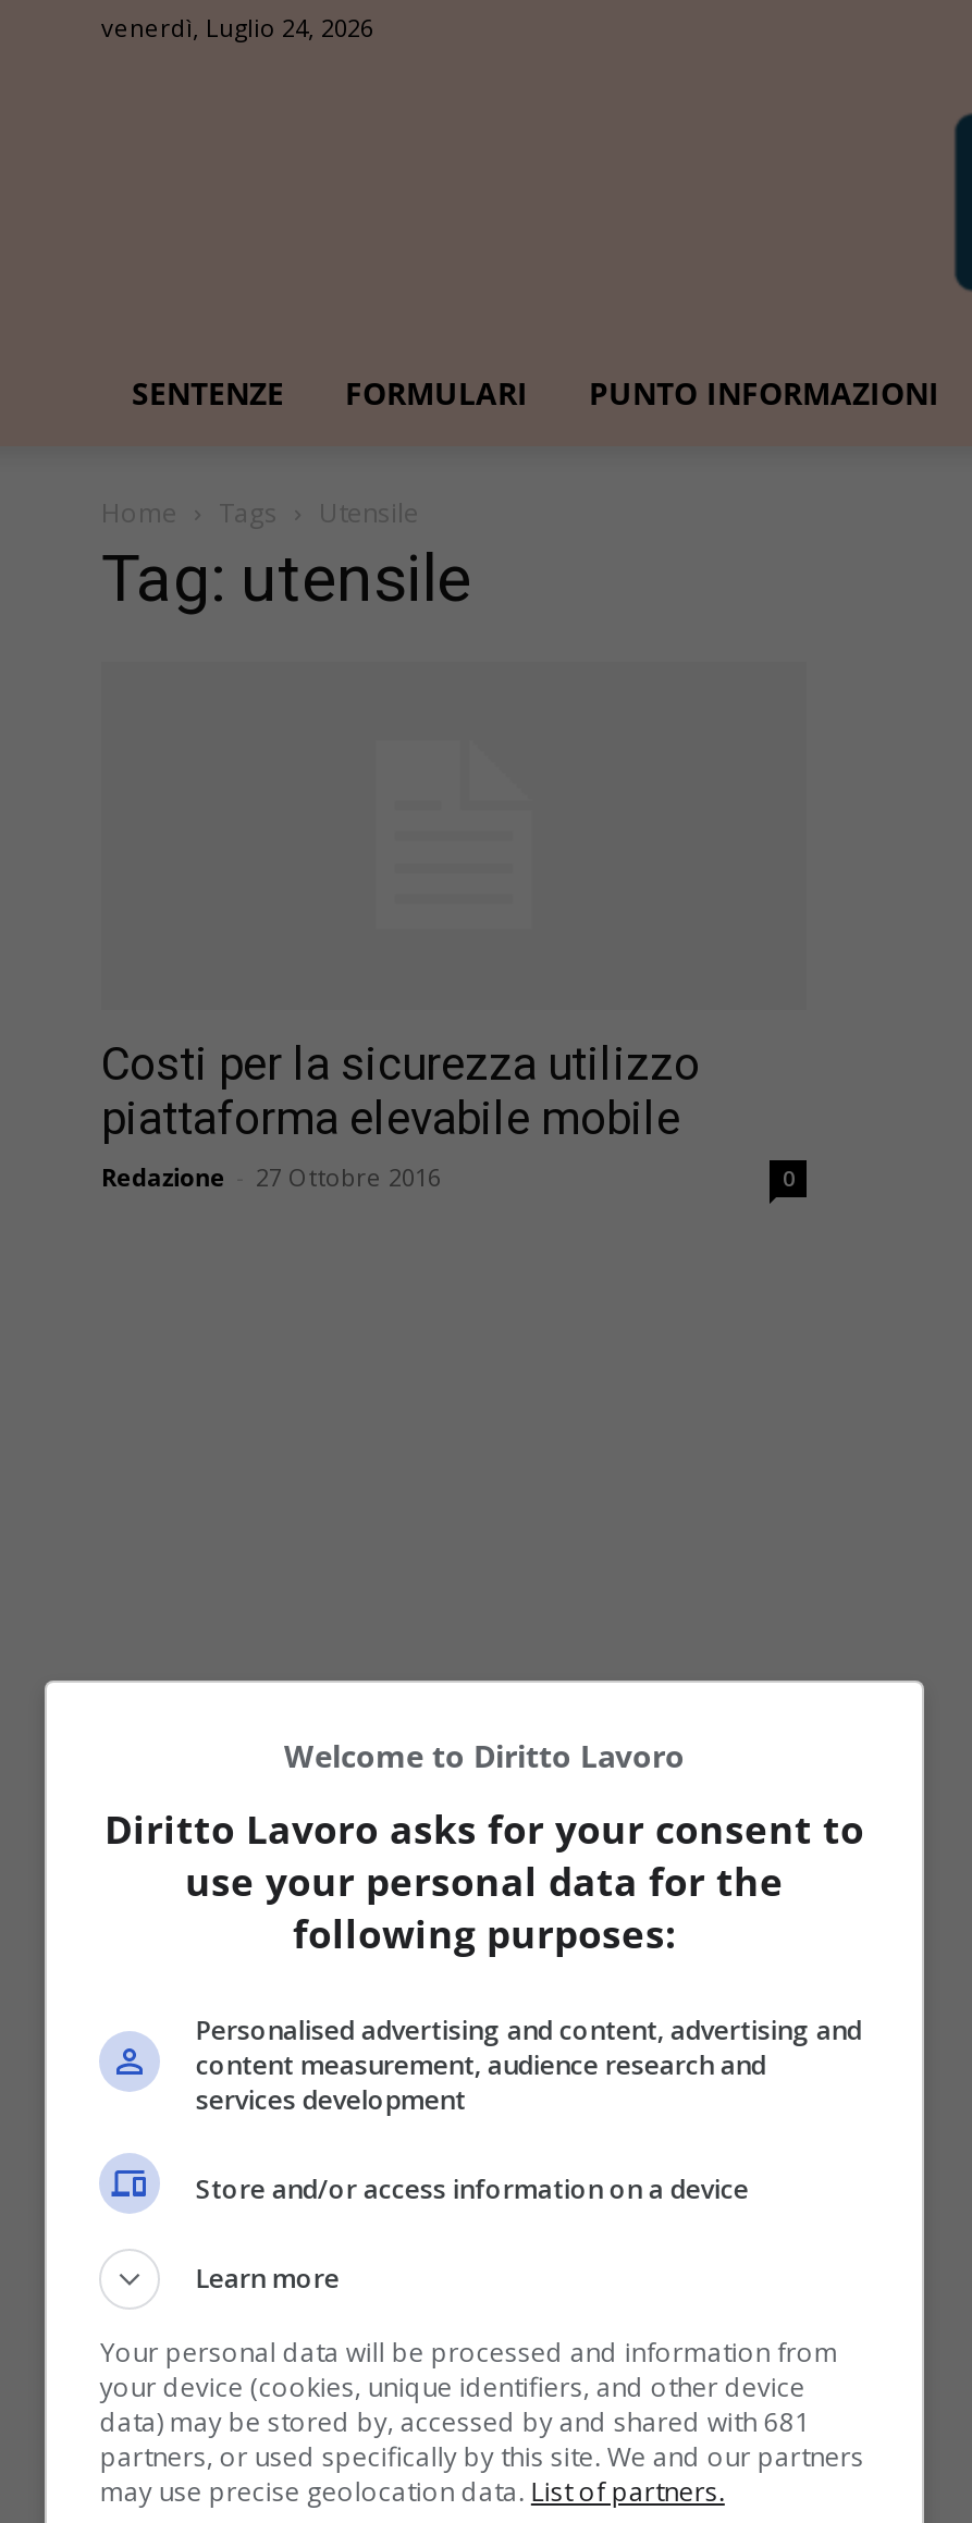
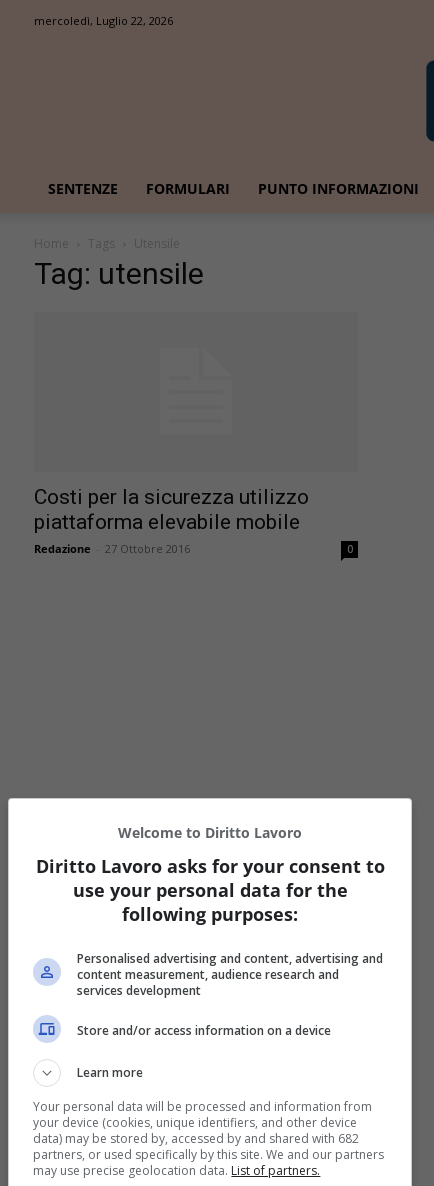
- venerdì, Luglio 24, 2026
+ mercoledì, Luglio 22, 2026

- data) may be stored by, accessed by and shared with 681
+ data) may be stored by, accessed by and shared with 682
